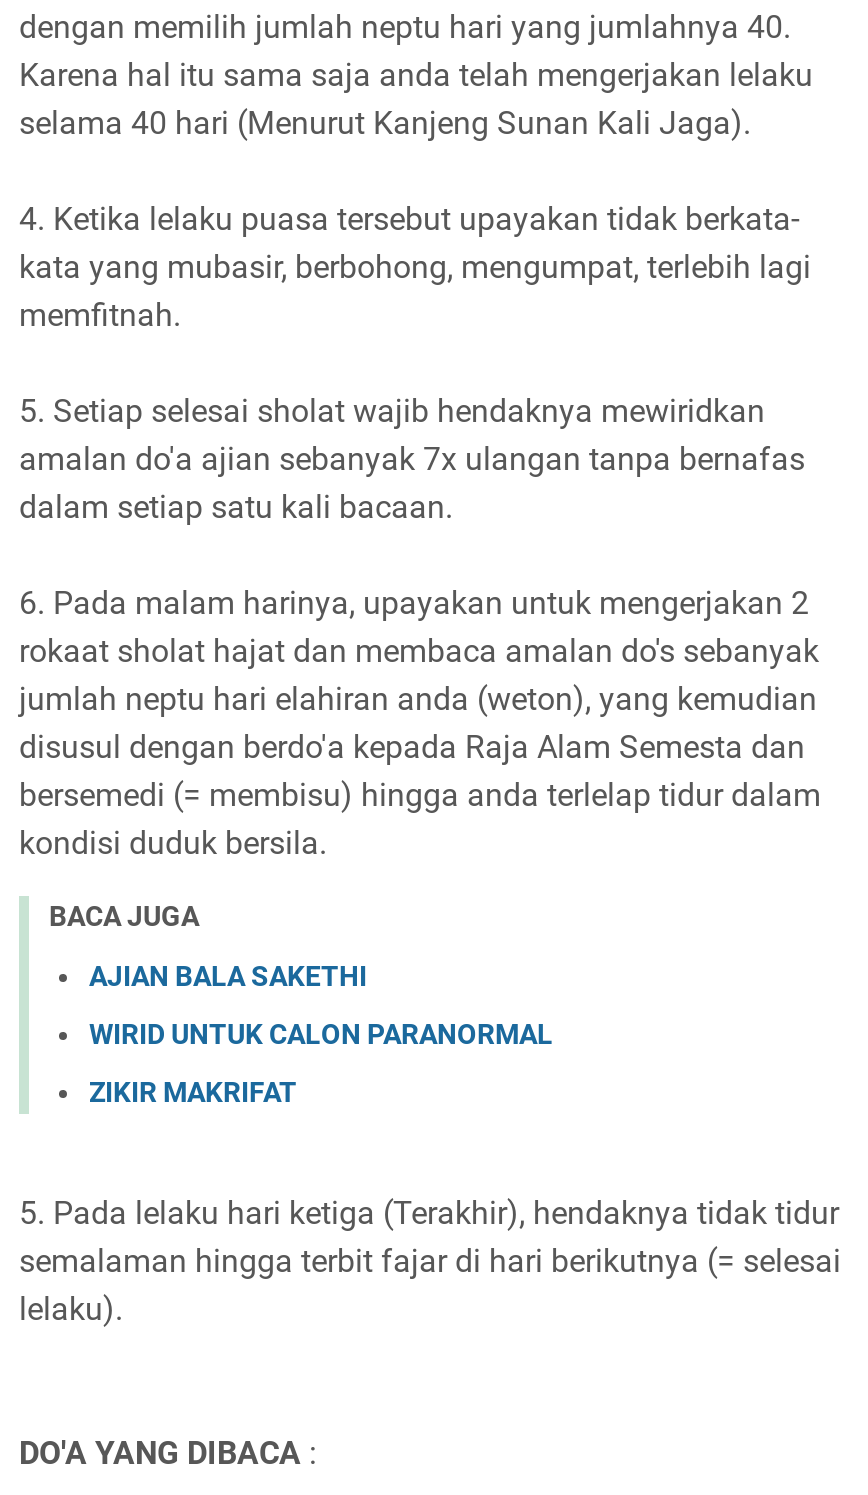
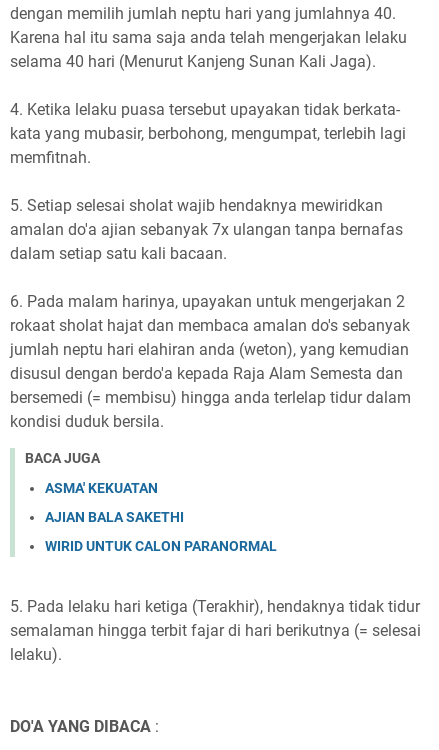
+ ASMA' KEKUATAN

moved down: AJIAN BALA SAKETHI | WIRID UNTUK CALON PARANORMAL

- ZIKIR MAKRIFAT
